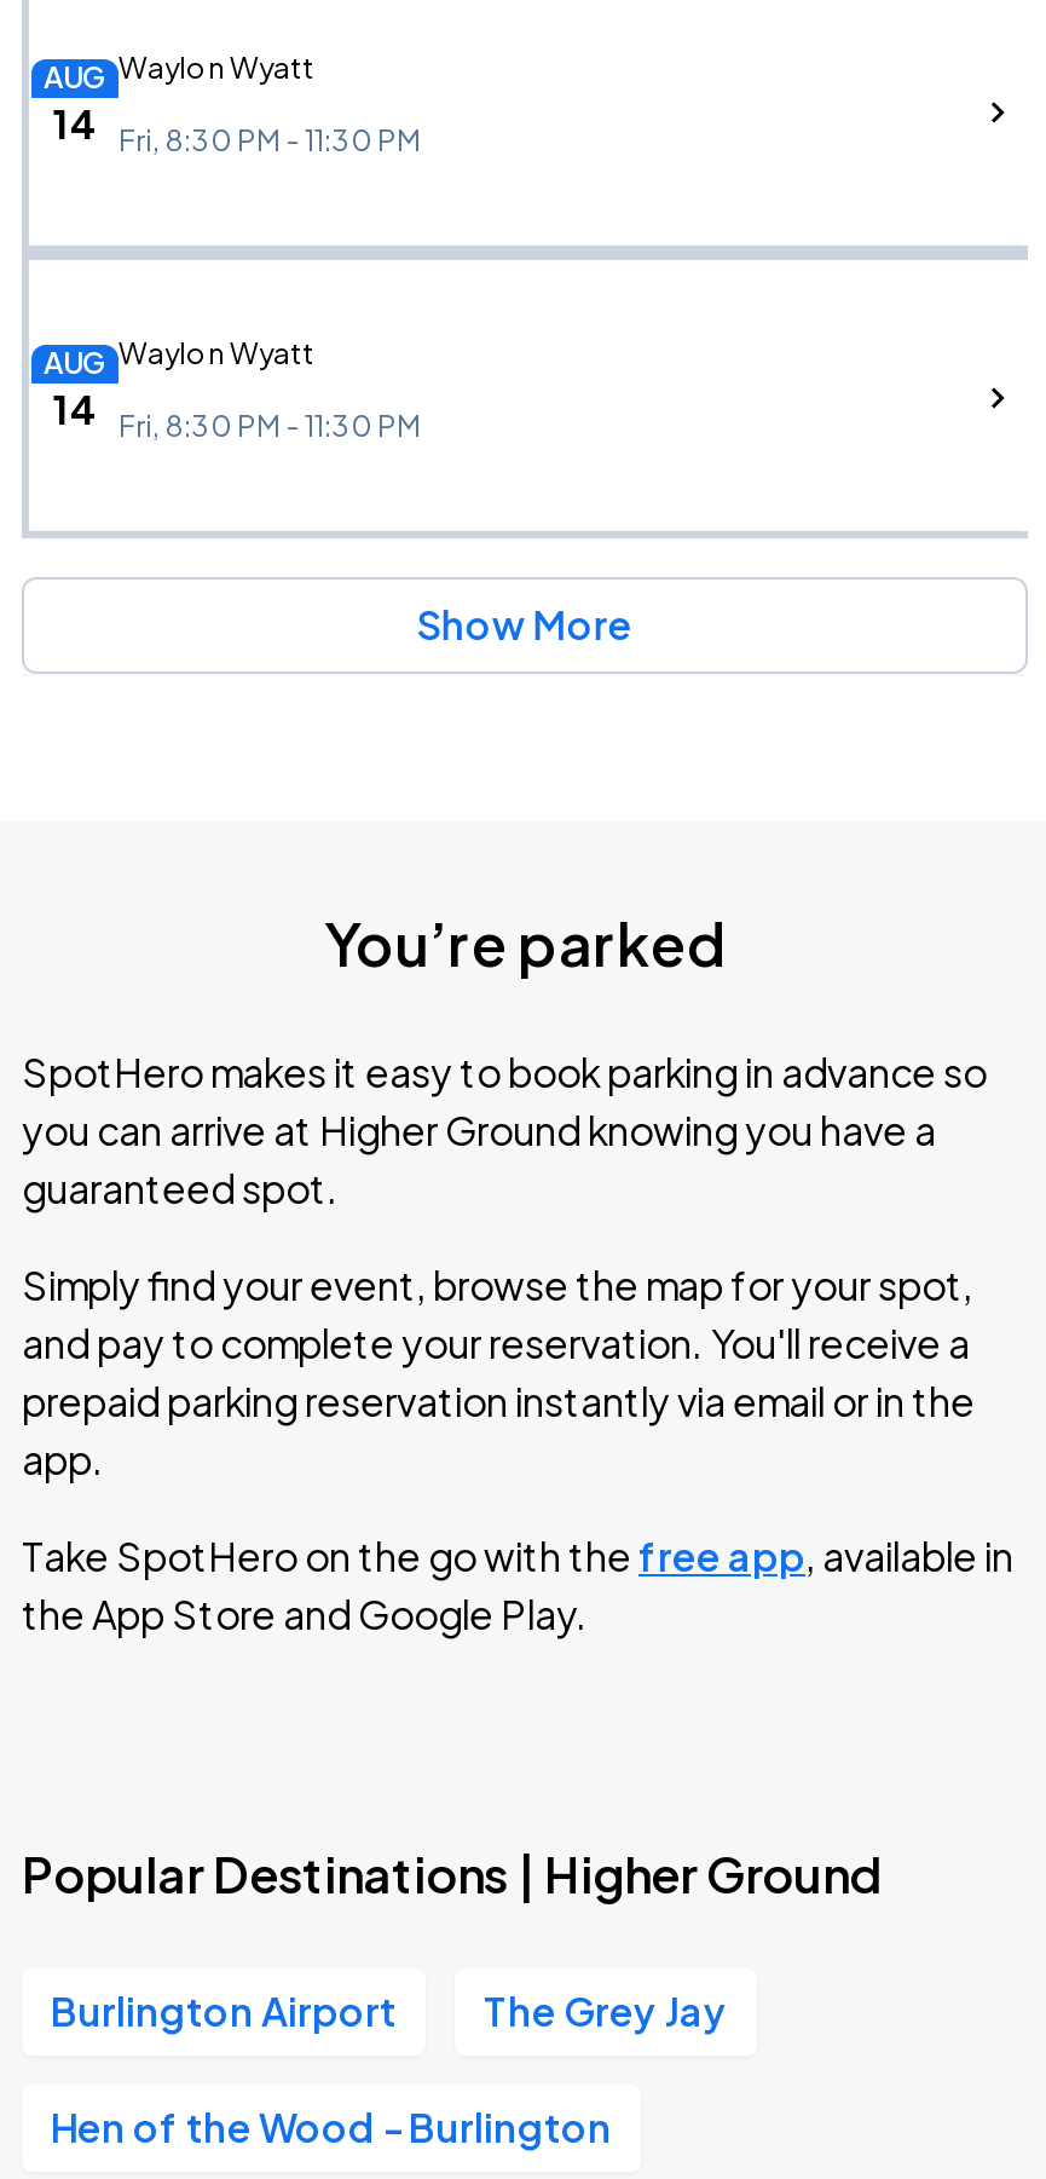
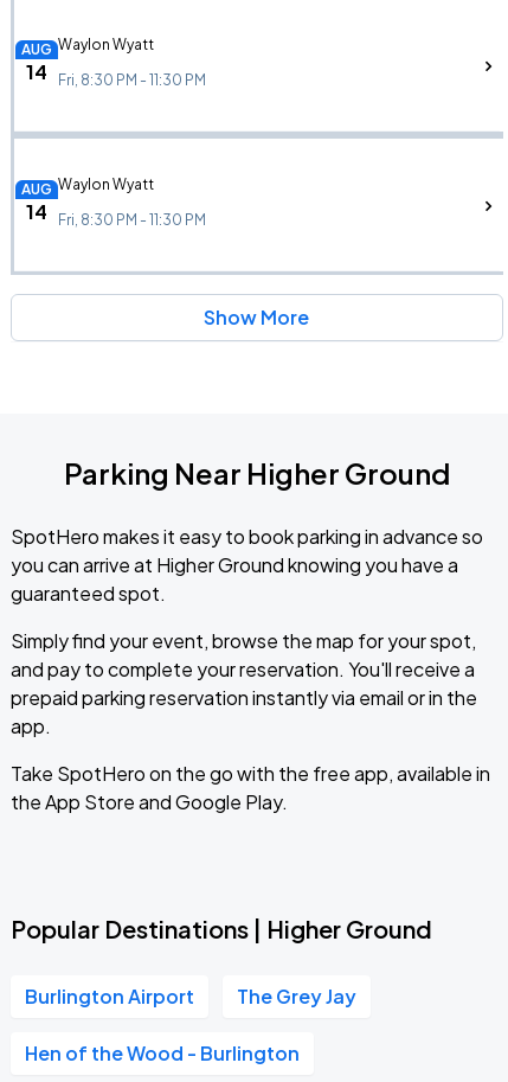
- You’re parked
+ Parking Near Higher Ground
